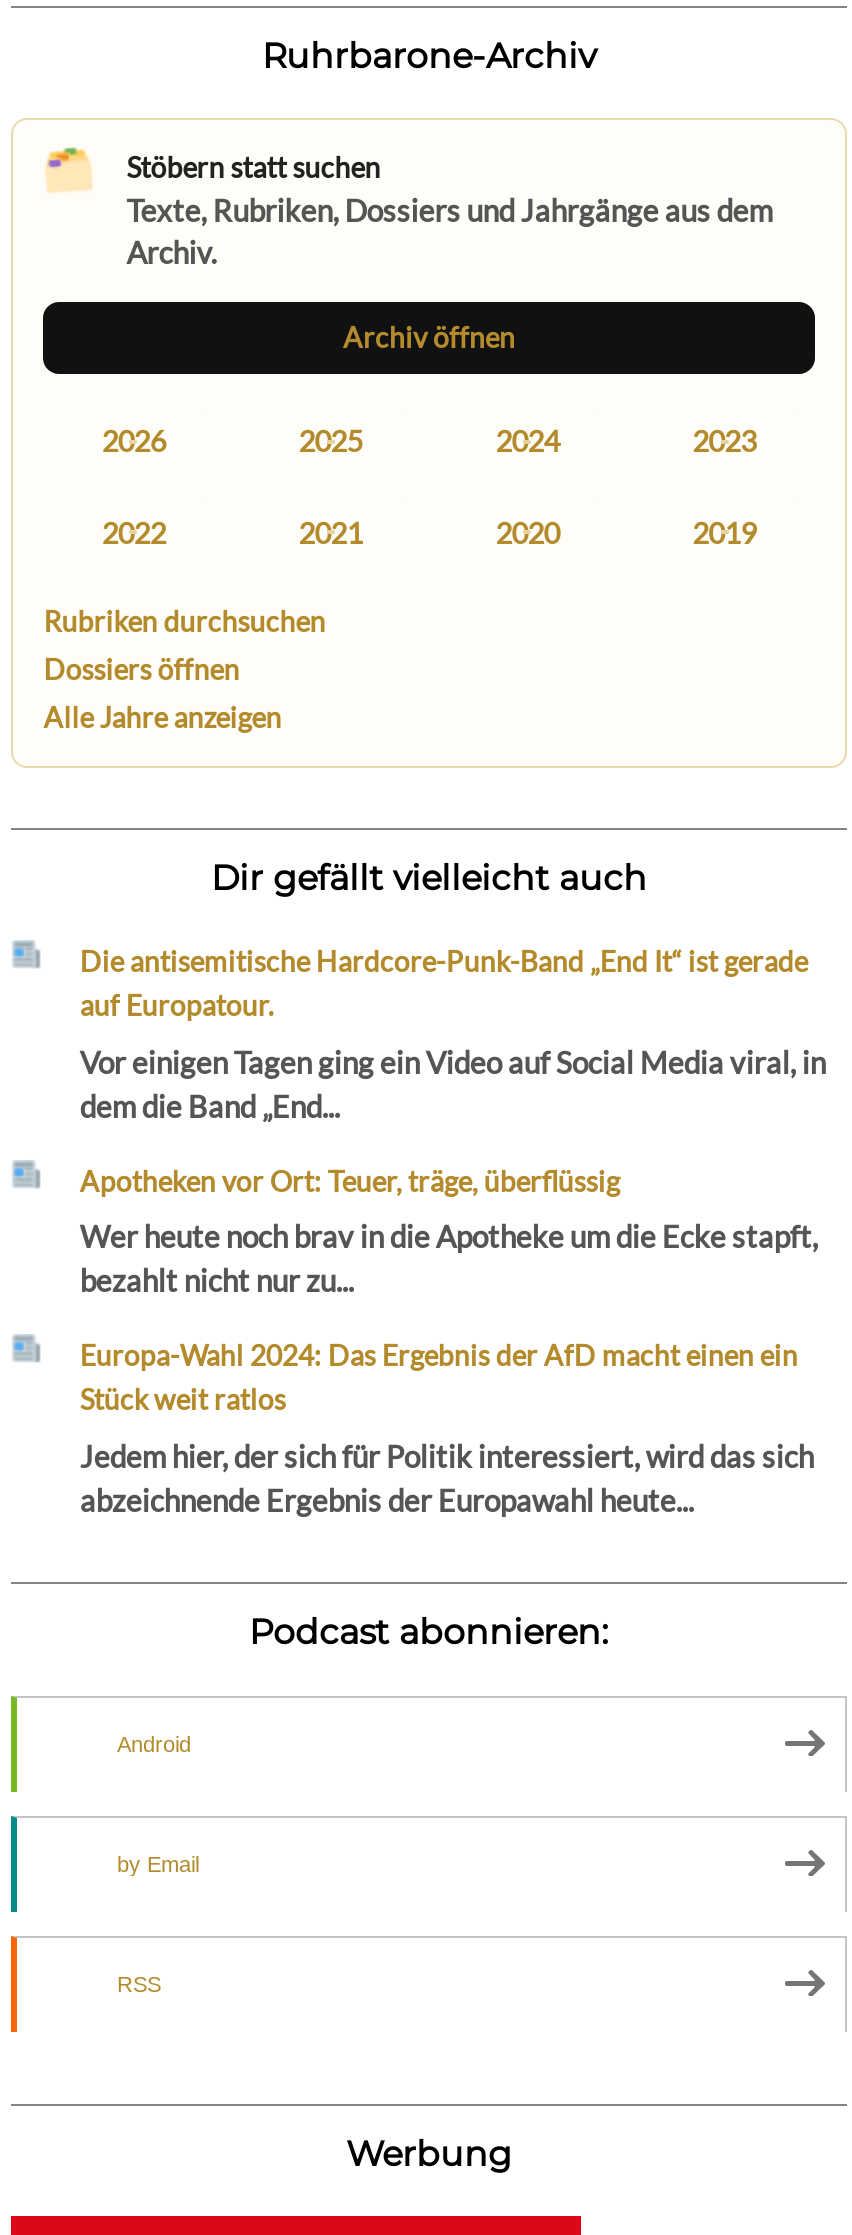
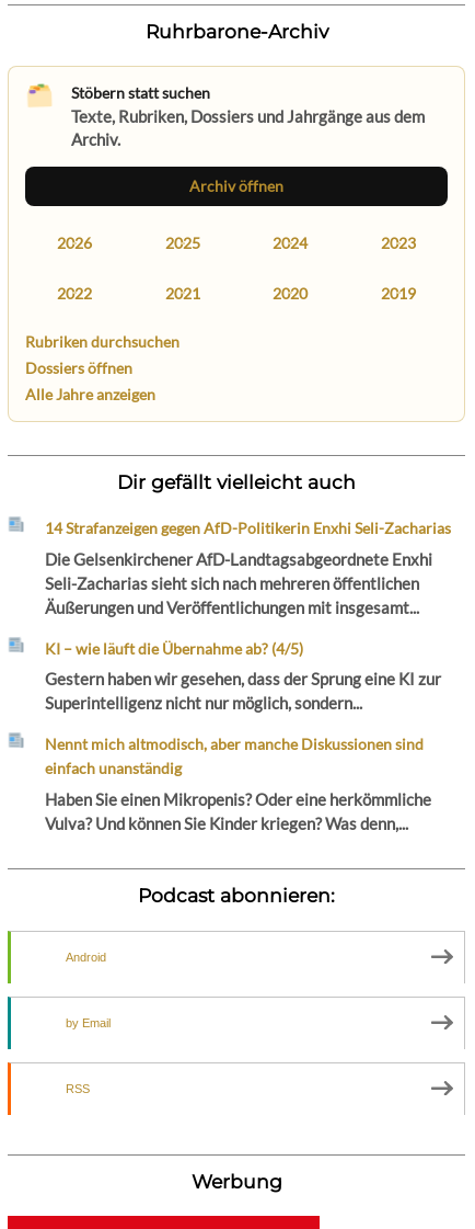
- Die antisemitische Hardcore-Punk-Band „End It“ ist gerade
- auf Europatour.
+ 14 Strafanzeigen gegen AfD-Politikerin Enxhi Seli-Zacharias

- Vor einigen Tagen ging ein Video auf Social Media viral, in
- dem die Band „End...
+ Die Gelsenkirchener AfD-Landtagsabgeordnete Enxhi
+ Seli-Zacharias sieht sich nach mehreren öffentlichen
+ Äußerungen und Veröffentlichungen mit insgesamt...

- Apotheken vor Ort: Teuer, träge, überflüssig
+ KI – wie läuft die Übernahme ab? (4/5)

- Wer heute noch brav in die Apotheke um die Ecke stapft,
- bezahlt nicht nur zu...
+ Gestern haben wir gesehen, dass der Sprung eine KI zur
+ Superintelligenz nicht nur möglich, sondern...

- Europa-Wahl 2024: Das Ergebnis der AfD macht einen ein
- Stück weit ratlos
+ Nennt mich altmodisch, aber manche Diskussionen sind
+ einfach unanständig

- Jedem hier, der sich für Politik interessiert, wird das sich
- abzeichnende Ergebnis der Europawahl heute...
+ Haben Sie einen Mikropenis? Oder eine herkömmliche
+ Vulva? Und können Sie Kinder kriegen? Was denn,...
